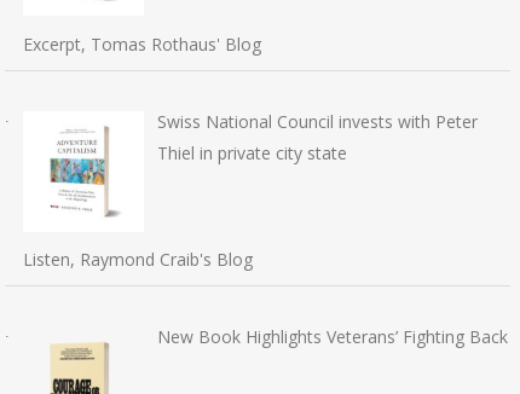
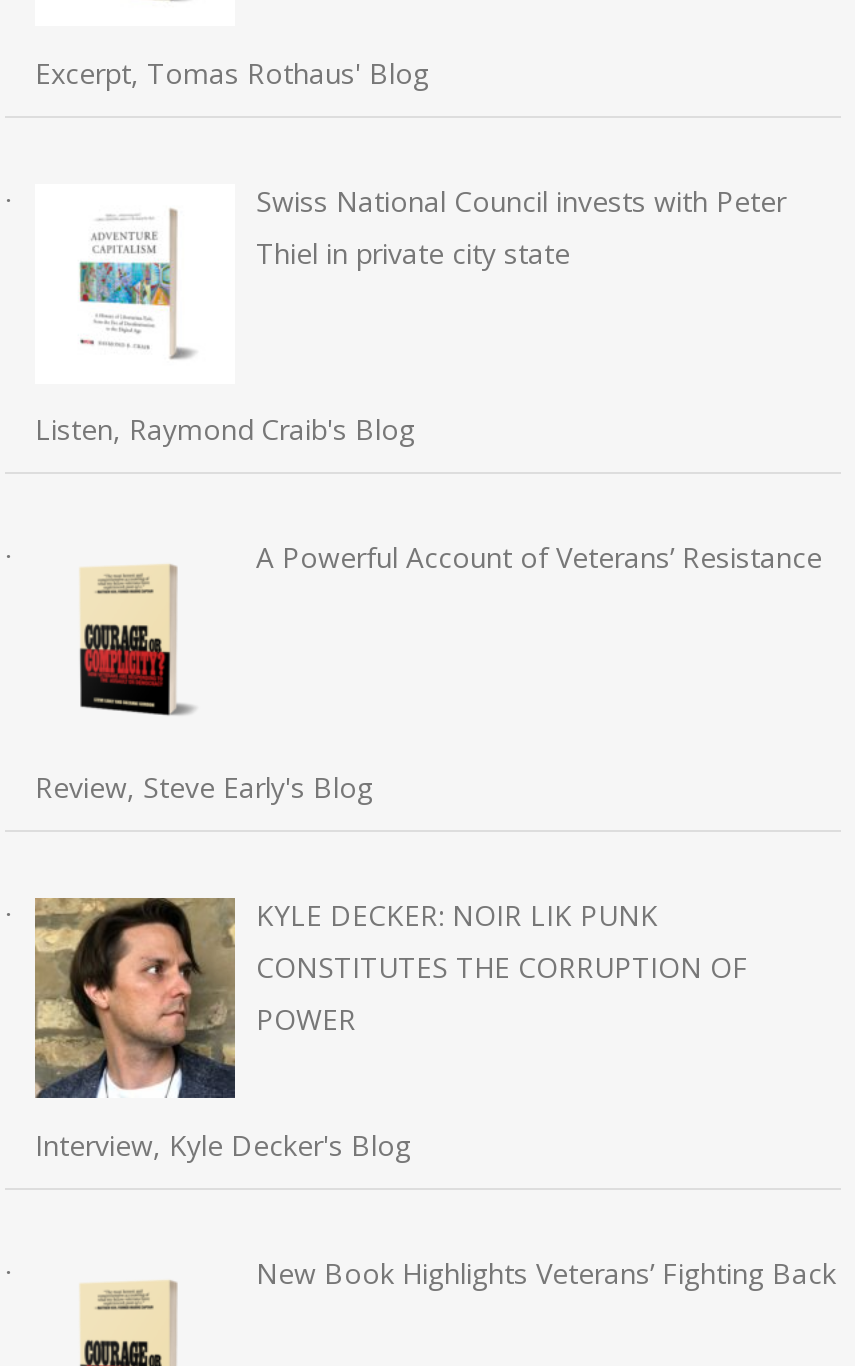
+ [image]

+ [image]
+ Review, Steve Early's Blog
+ KYLE DECKER: NOIR LIK PUNK
+ CONSTITUTES THE CORRUPTION OF
+ POWER
+ Interview, Kyle Decker's Blog

+ A Powerful Account of Veterans’ Resistance
